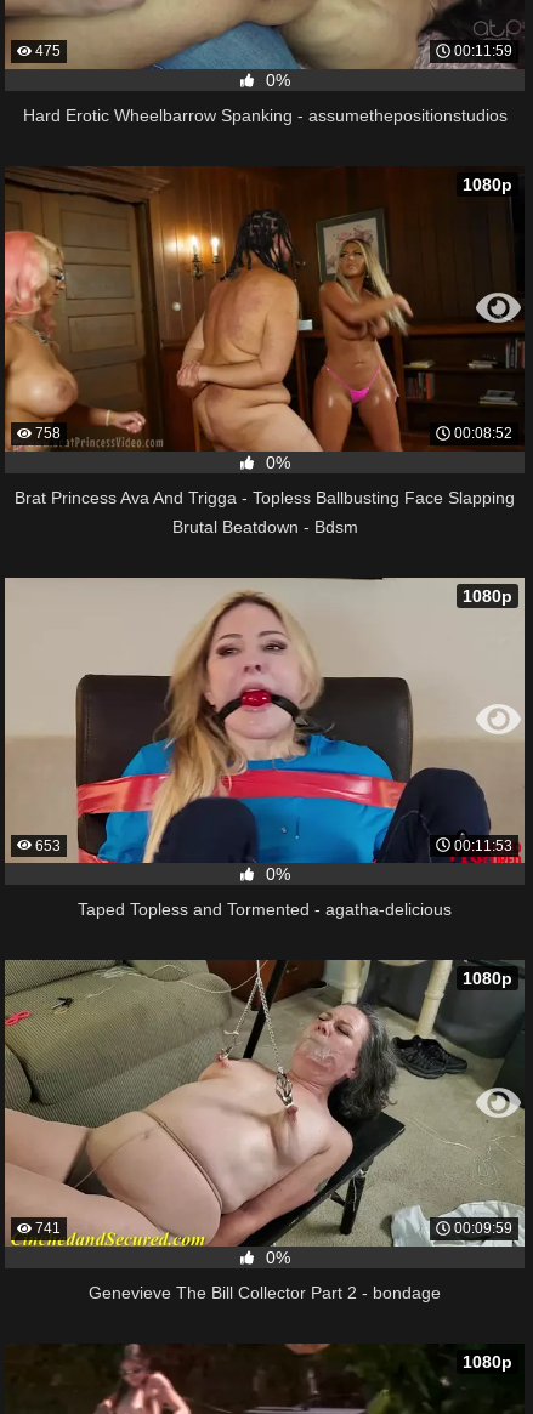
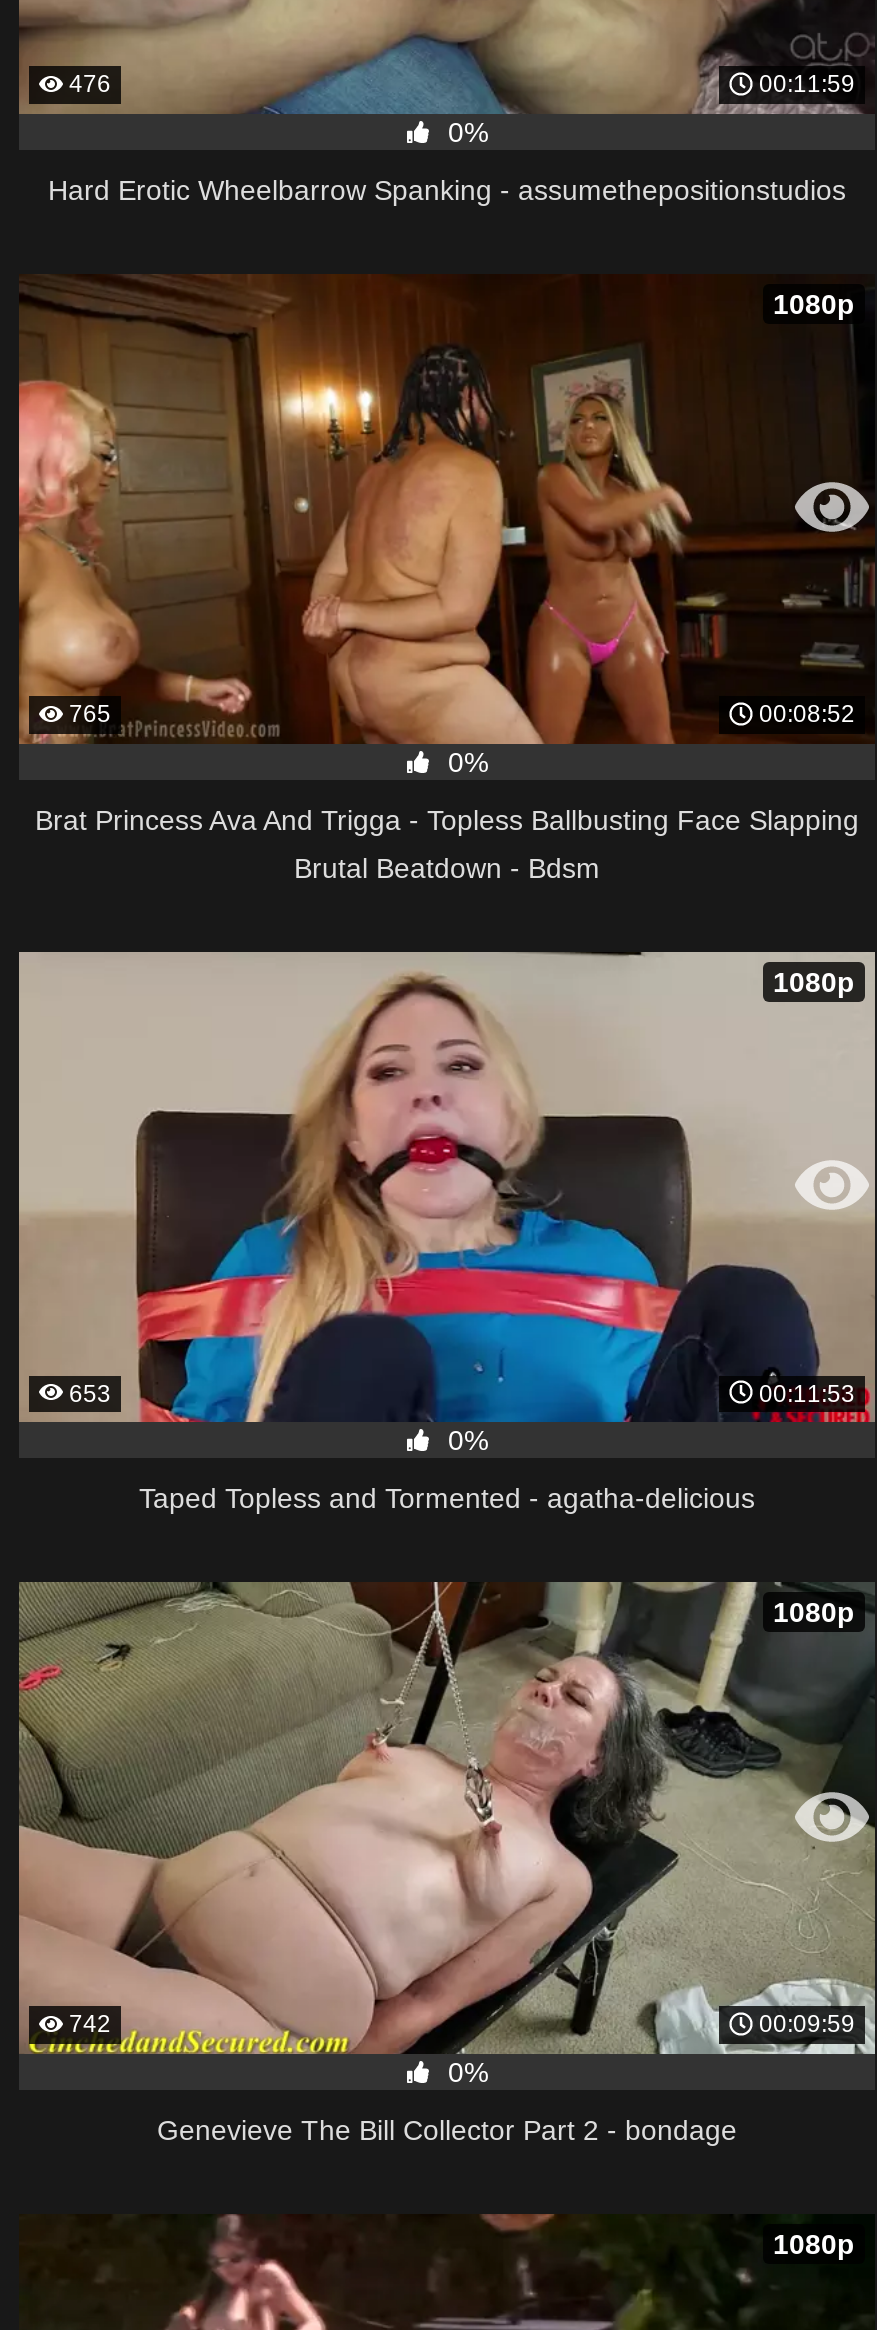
- 475
+ 476

- 758
+ 765

- 741
+ 742
